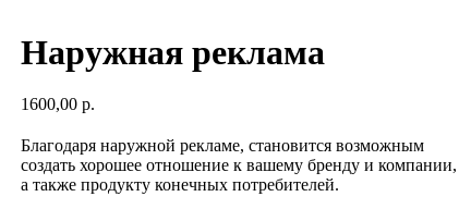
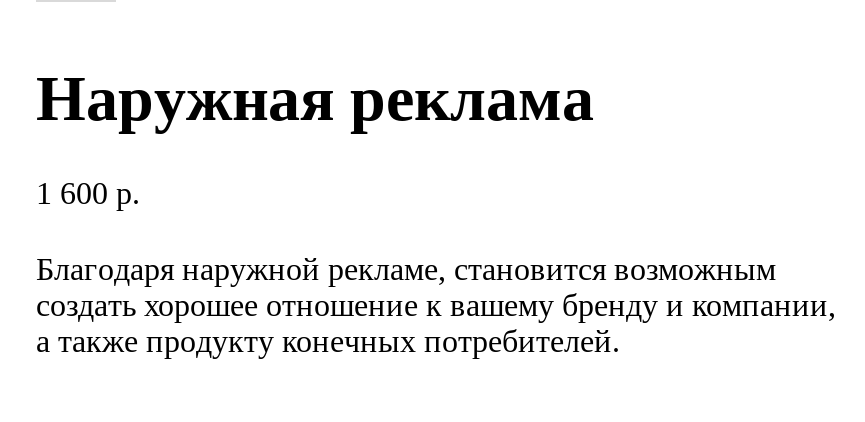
- 1600,00 р.
+ 1 600 р.
